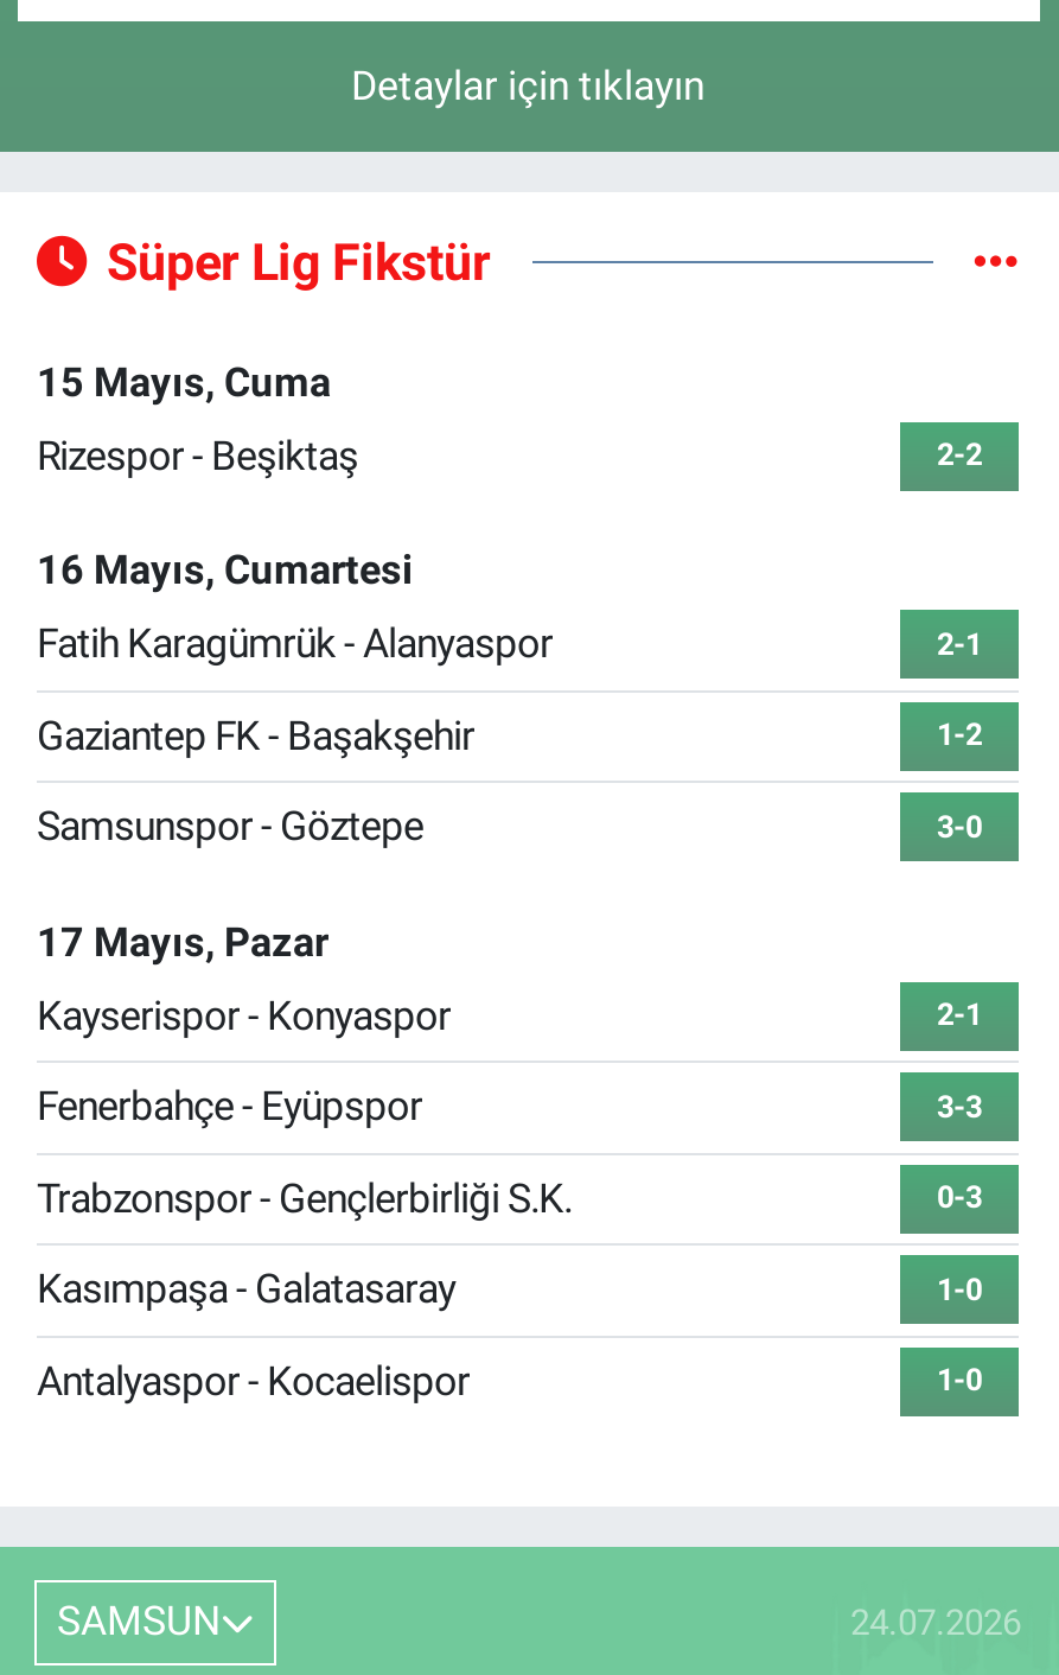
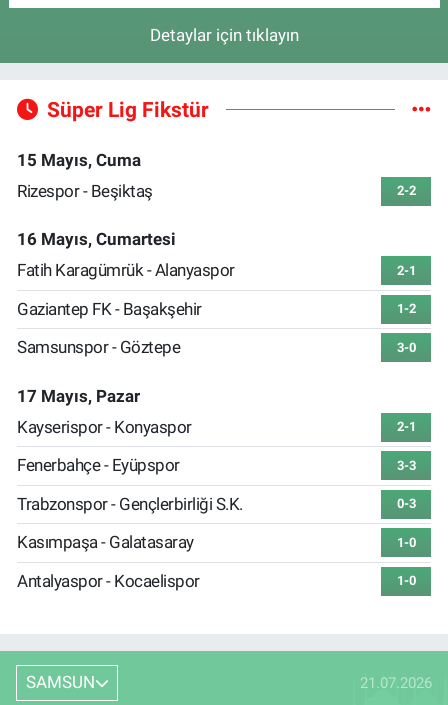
- 24.07.2026
+ 21.07.2026
